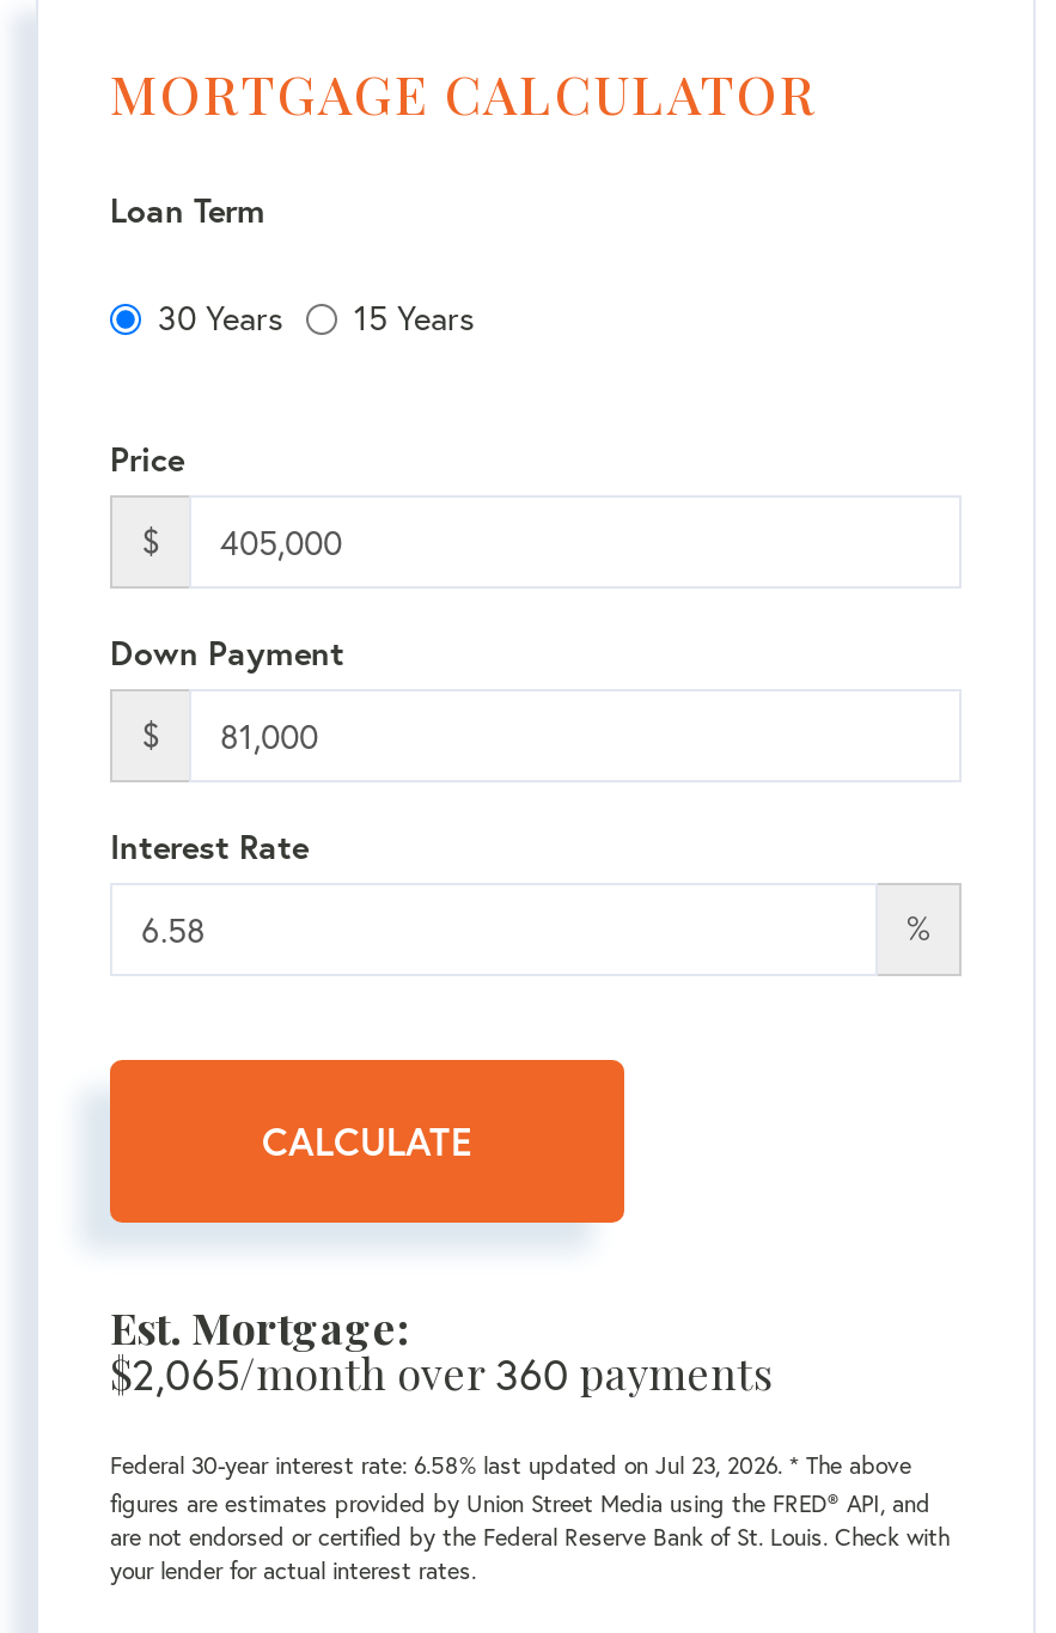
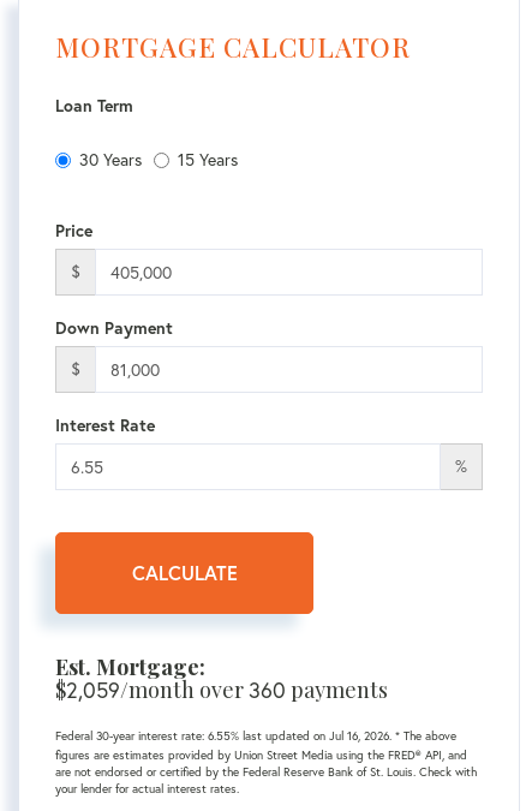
- $2,065/month over 360 payments
+ $2,059/month over 360 payments

- Federal 30-year interest rate: 6.58% last updated on Jul 23, 2026. * The above
+ Federal 30-year interest rate: 6.55% last updated on Jul 16, 2026. * The above
